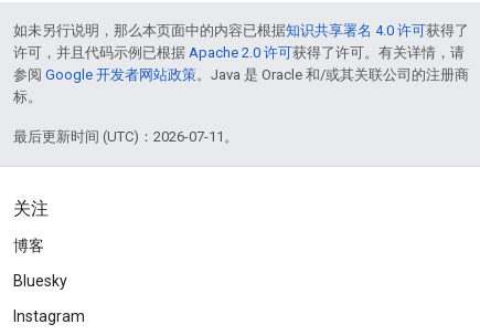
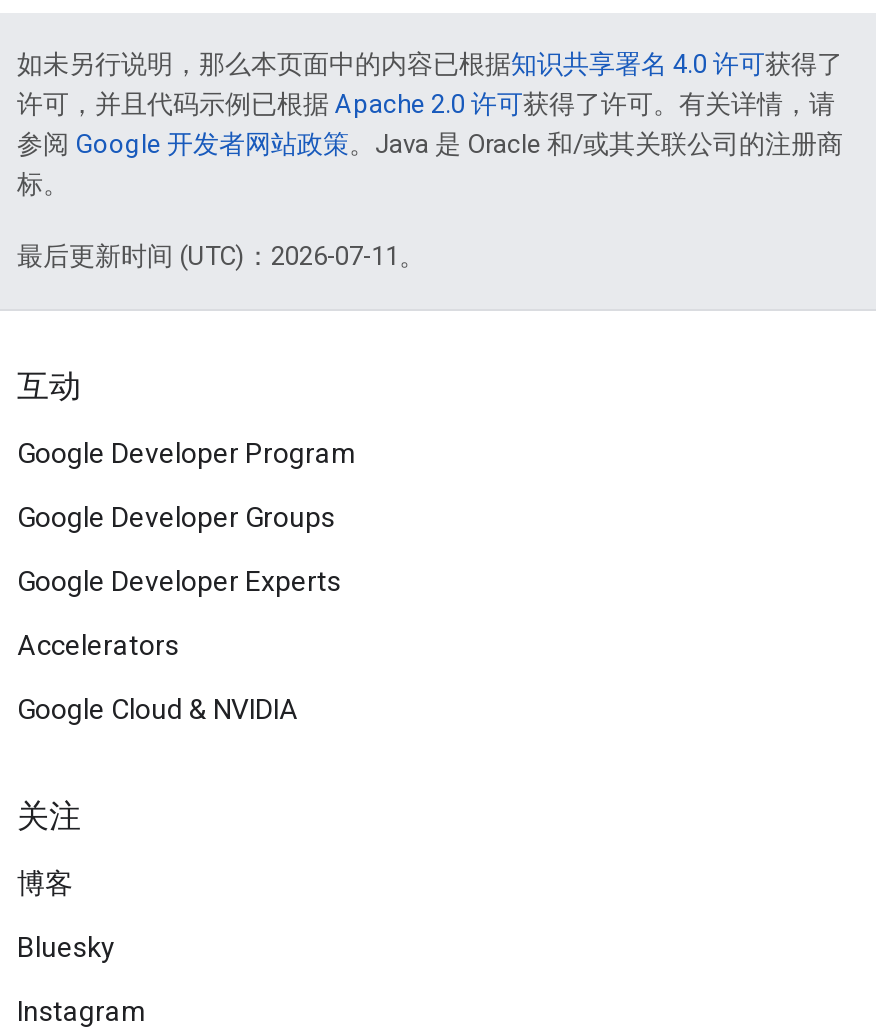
+ 互动
+ Google Developer Program
+ Google Developer Groups
+ Google Developer Experts
+ Accelerators
+ Google Cloud & NVIDIA
